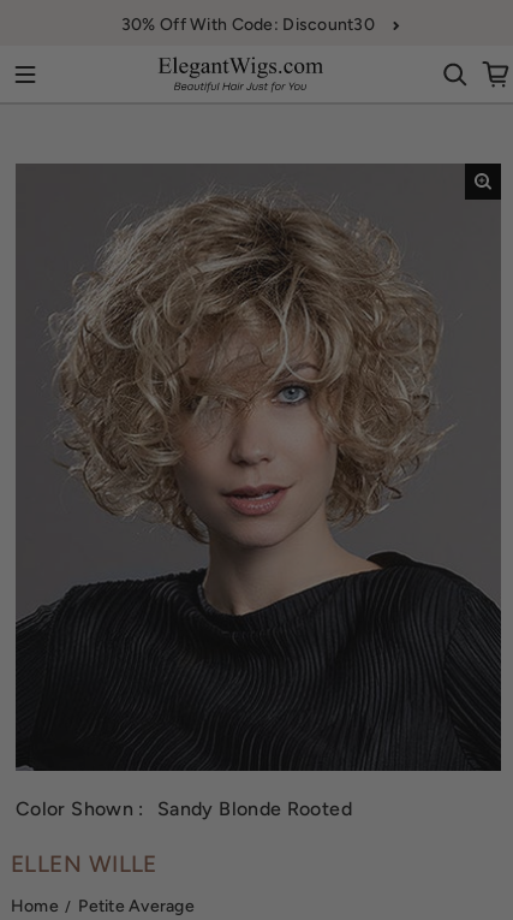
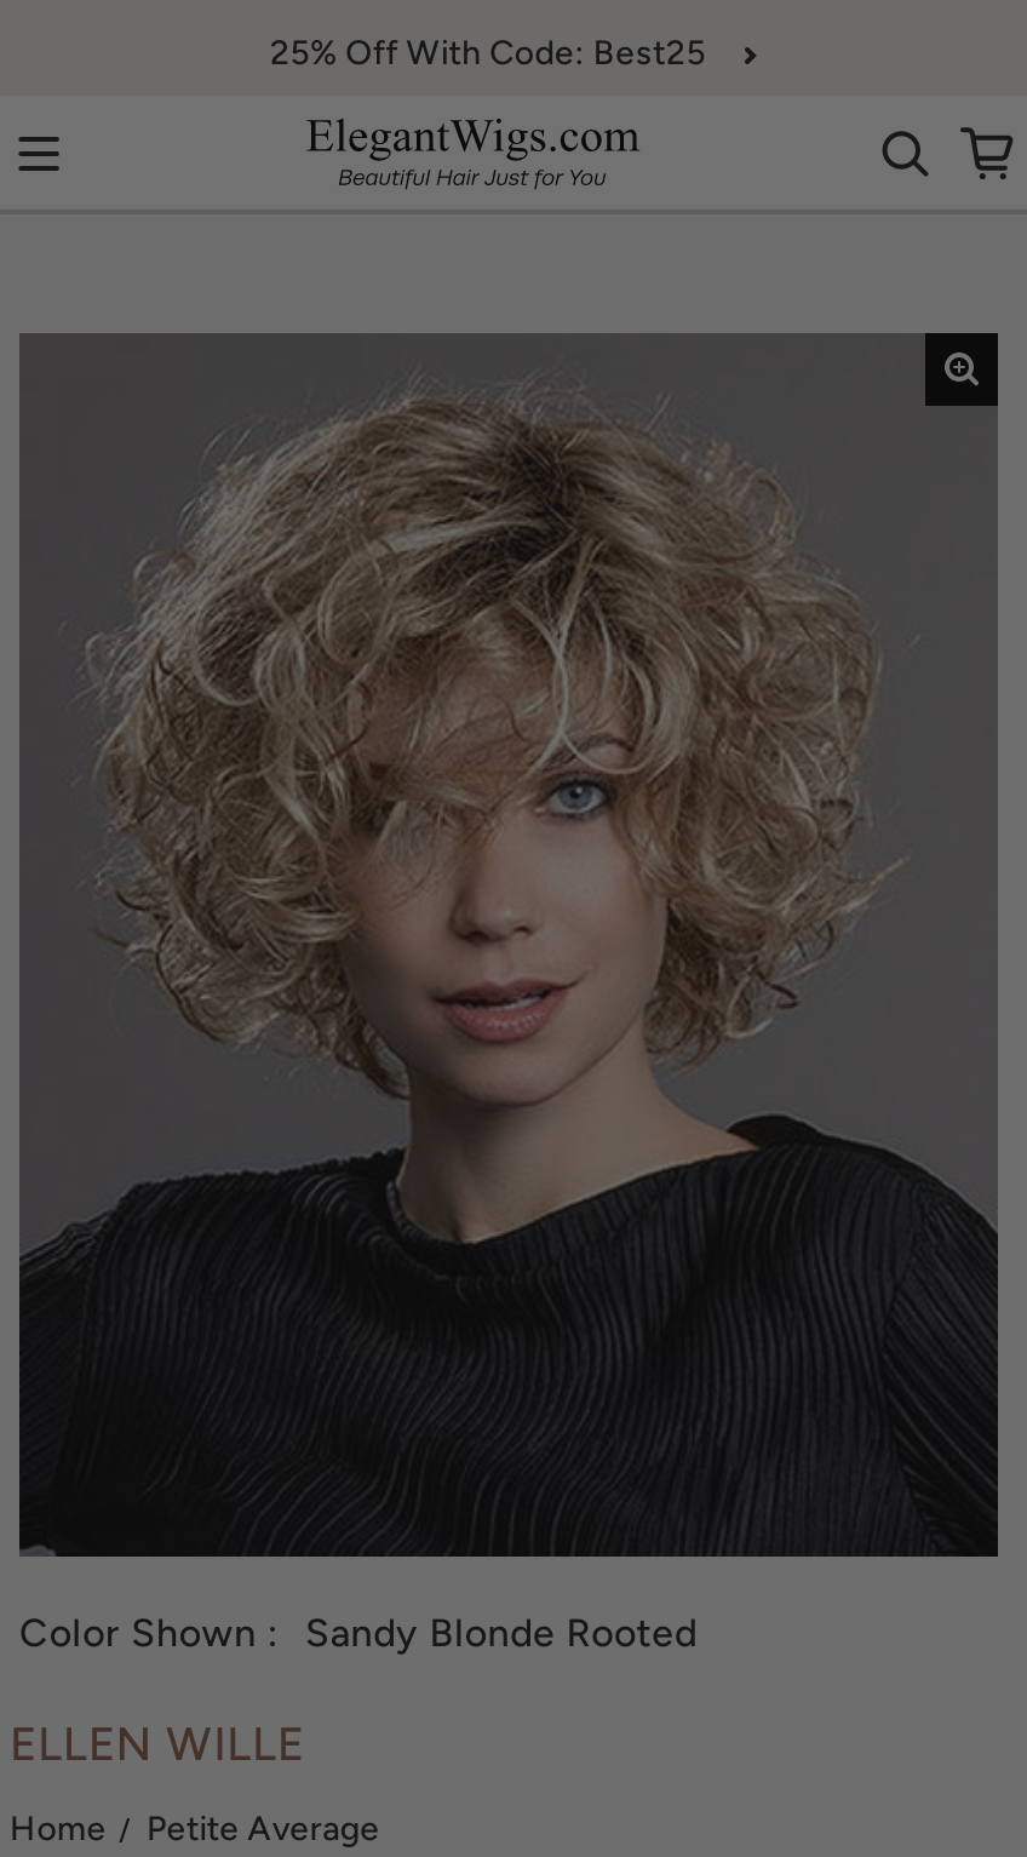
- 30% Off With Code: Discount30
+ 25% Off With Code: Best25
